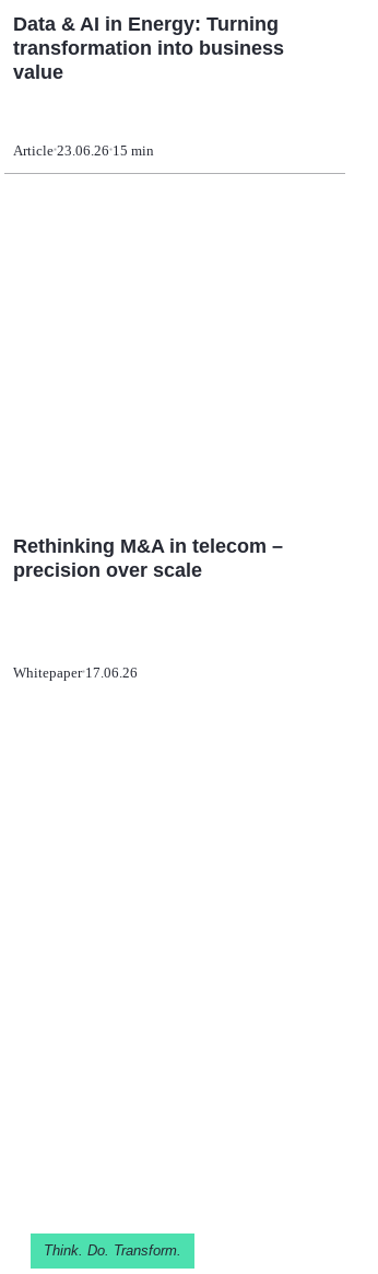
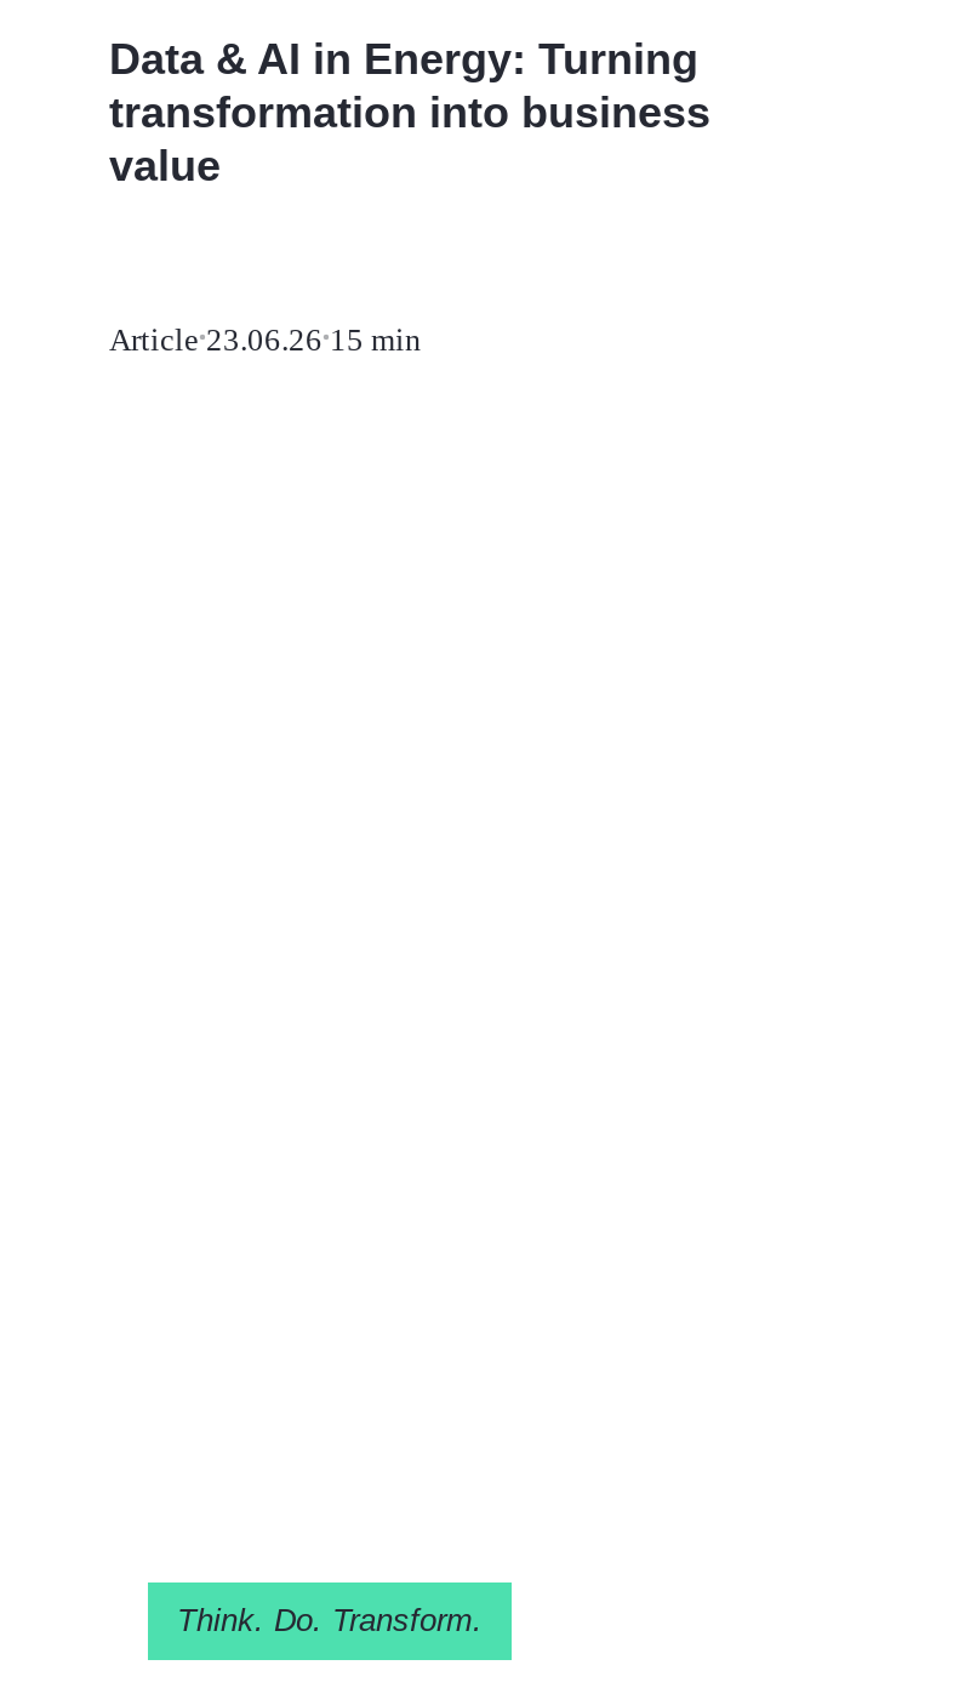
- Rethinking M&A in telecom –
- precision over scale

- Whitepaper 17.06.26
